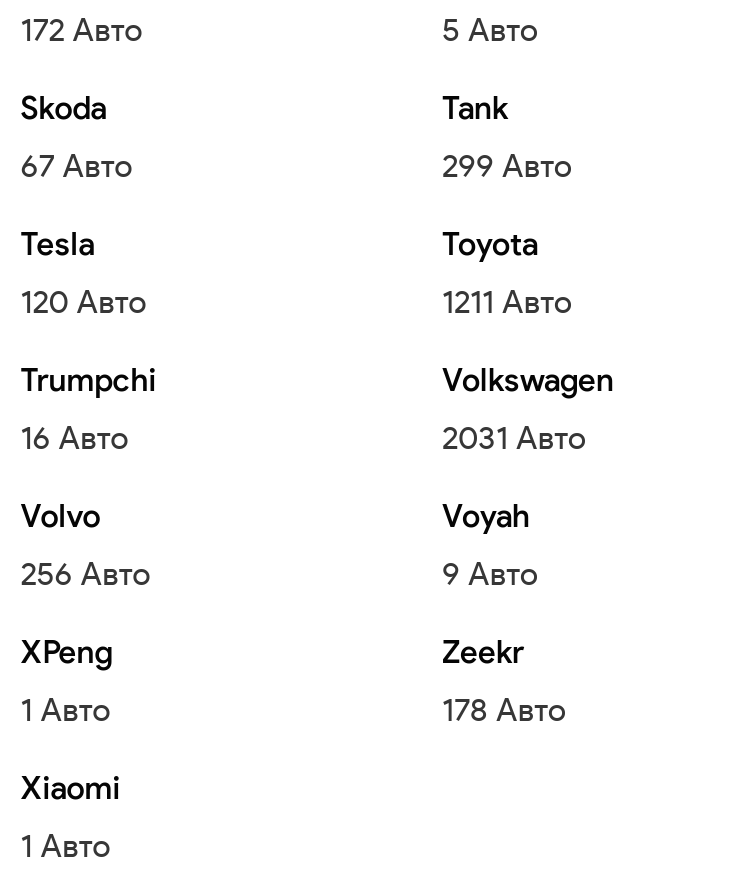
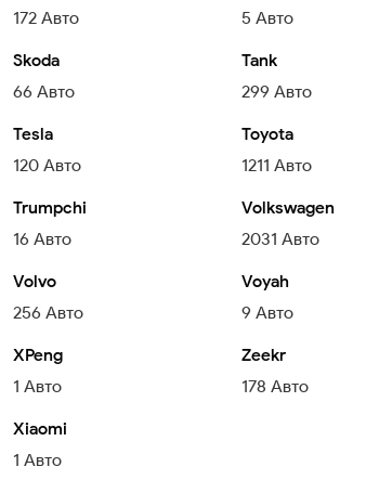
- 67 Авто
+ 66 Авто
